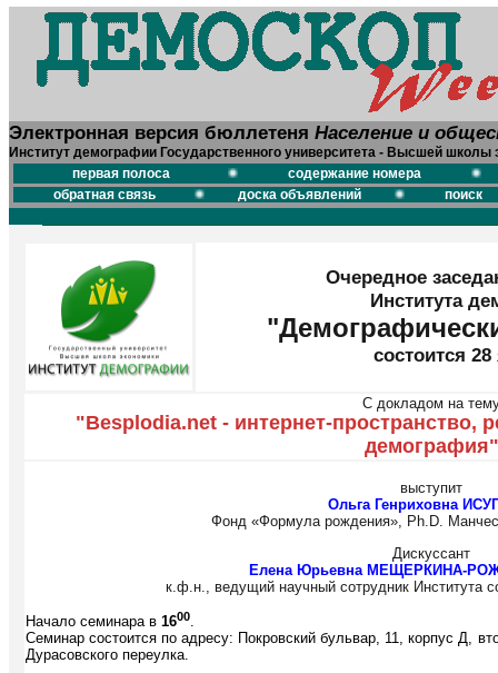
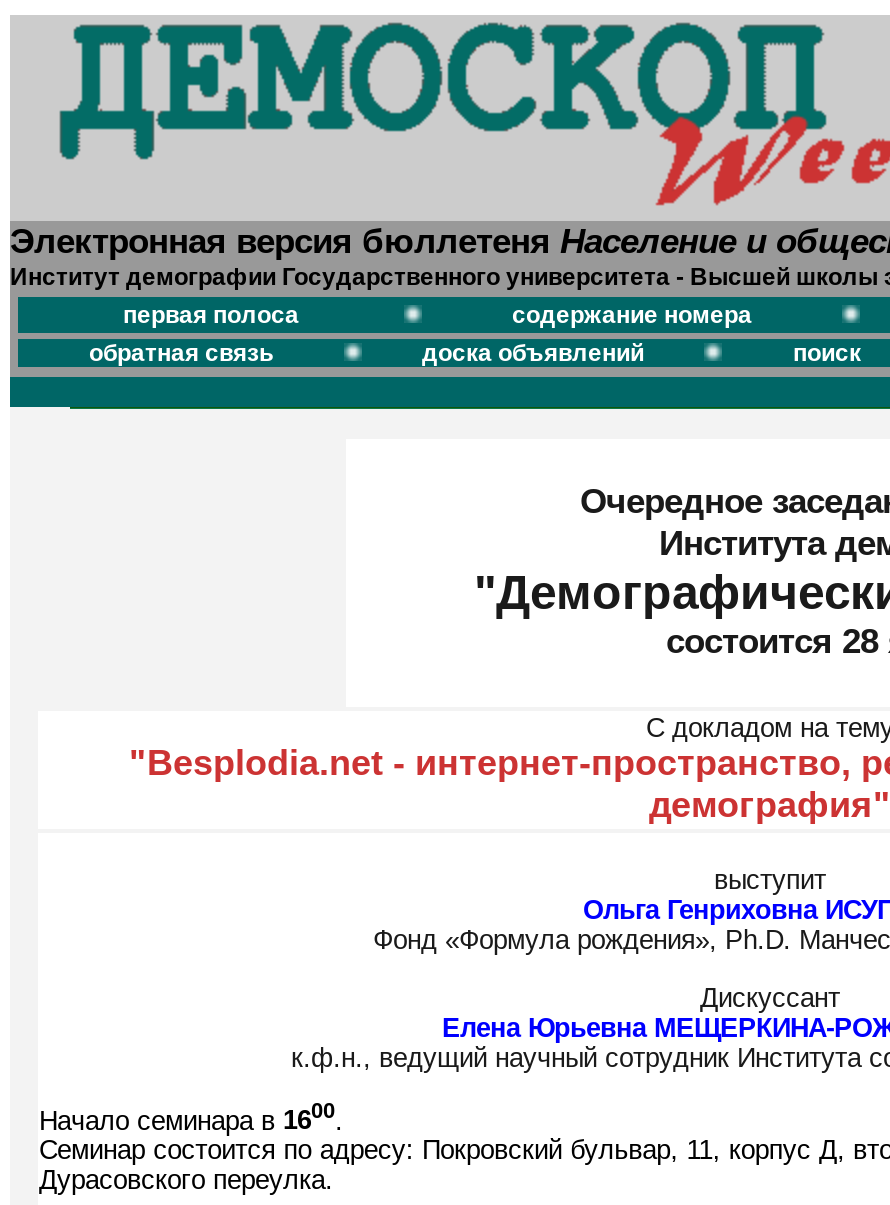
- [image]
